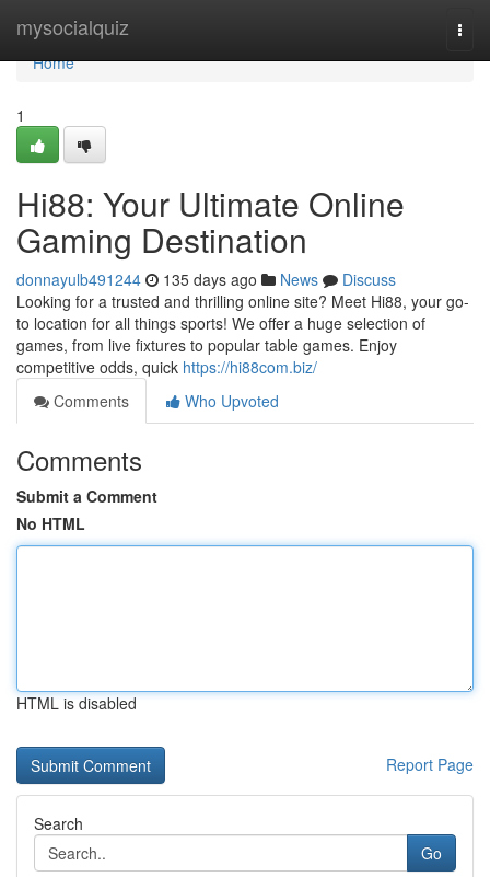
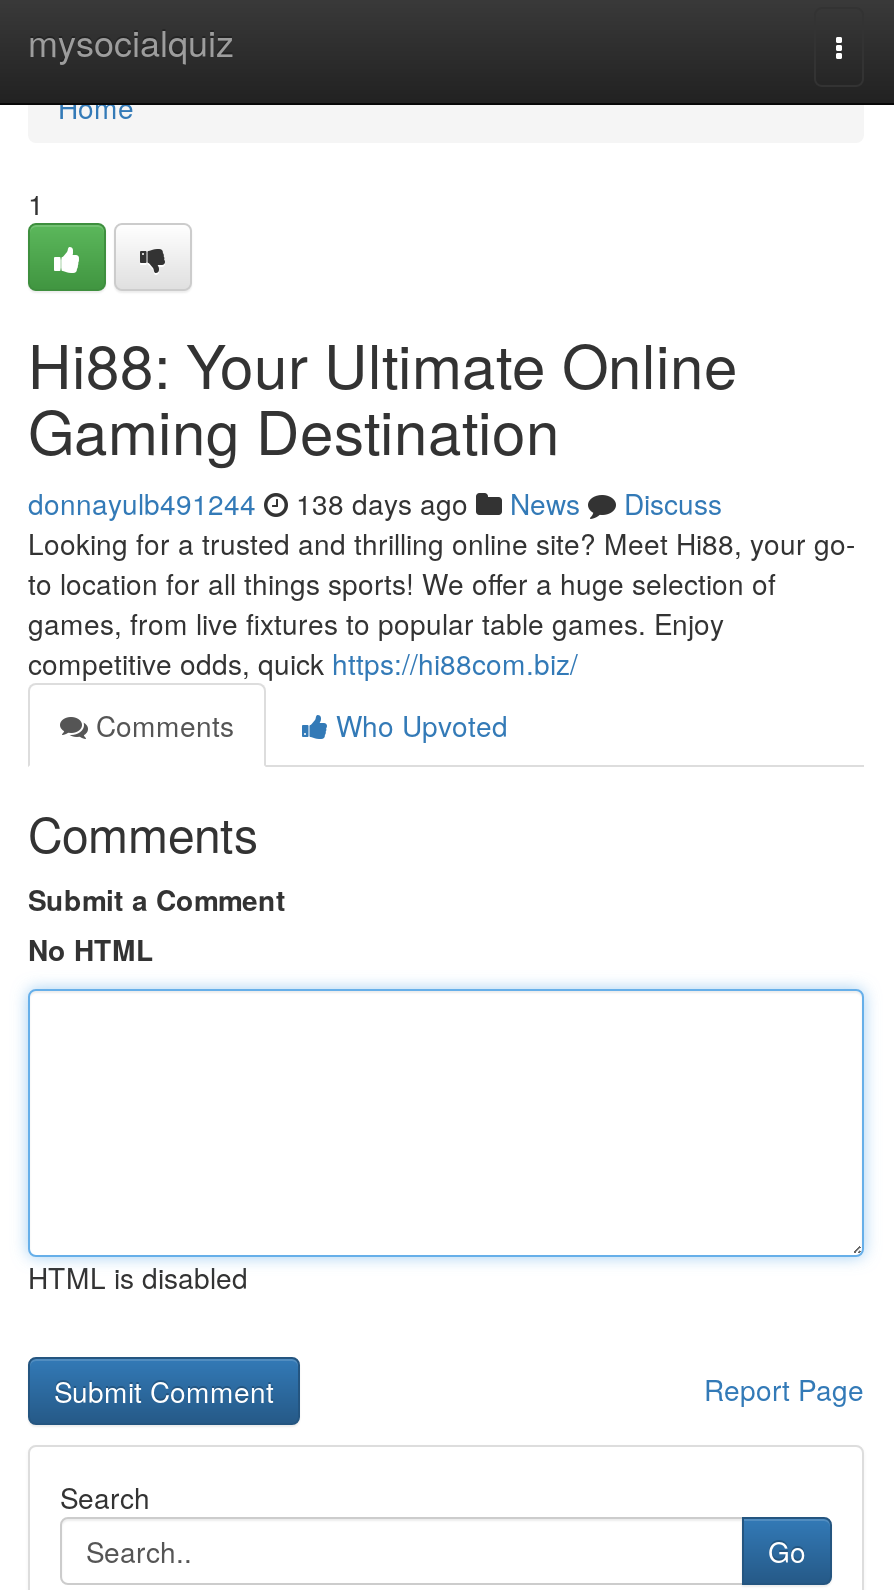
- donnayulb491244 135 days ago News Discuss
+ donnayulb491244 138 days ago News Discuss
